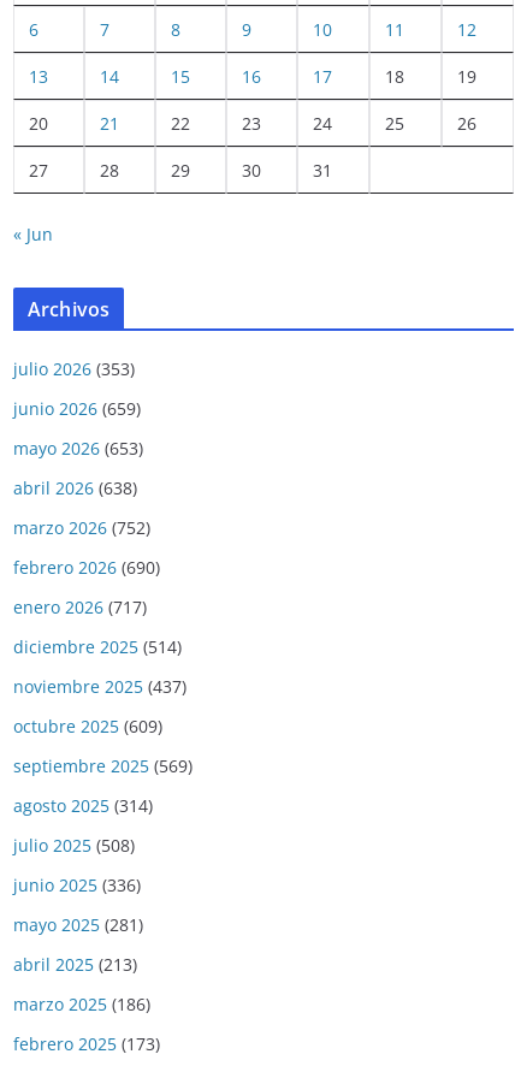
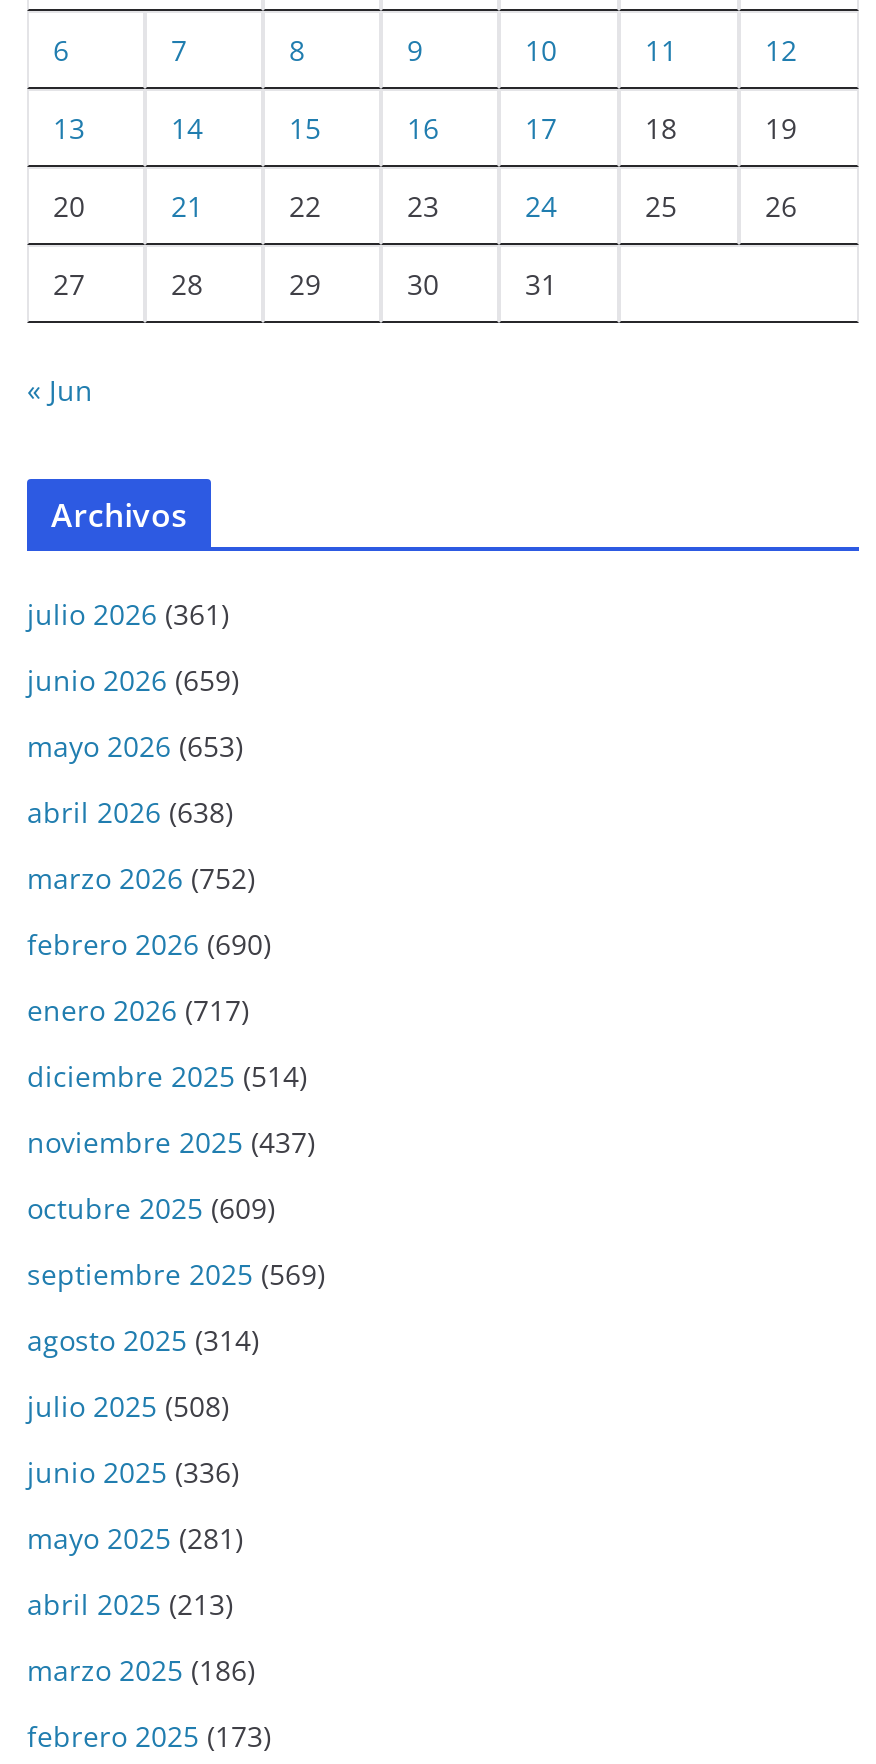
- julio 2026 (353)
+ julio 2026 (361)
